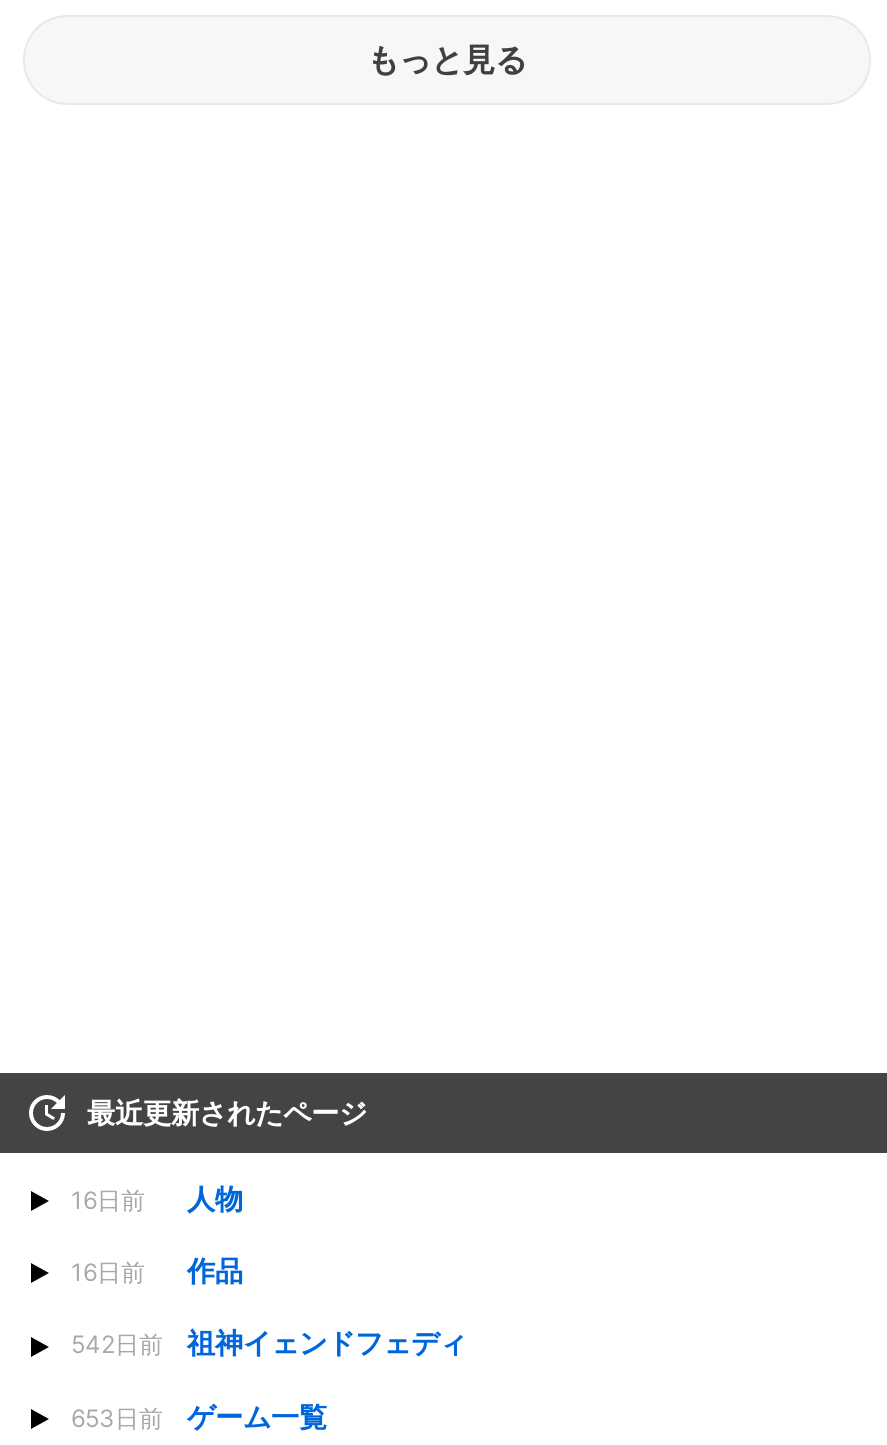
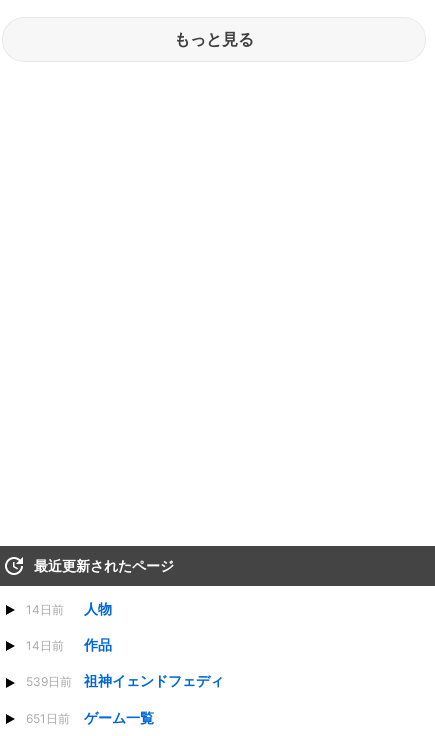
- 16日前 人物
+ 14日前 人物

- 16日前 作品
+ 14日前 作品

- 542日前 祖神イェンドフェディ
+ 539日前 祖神イェンドフェディ

- 653日前 ゲーム一覧
+ 651日前 ゲーム一覧
